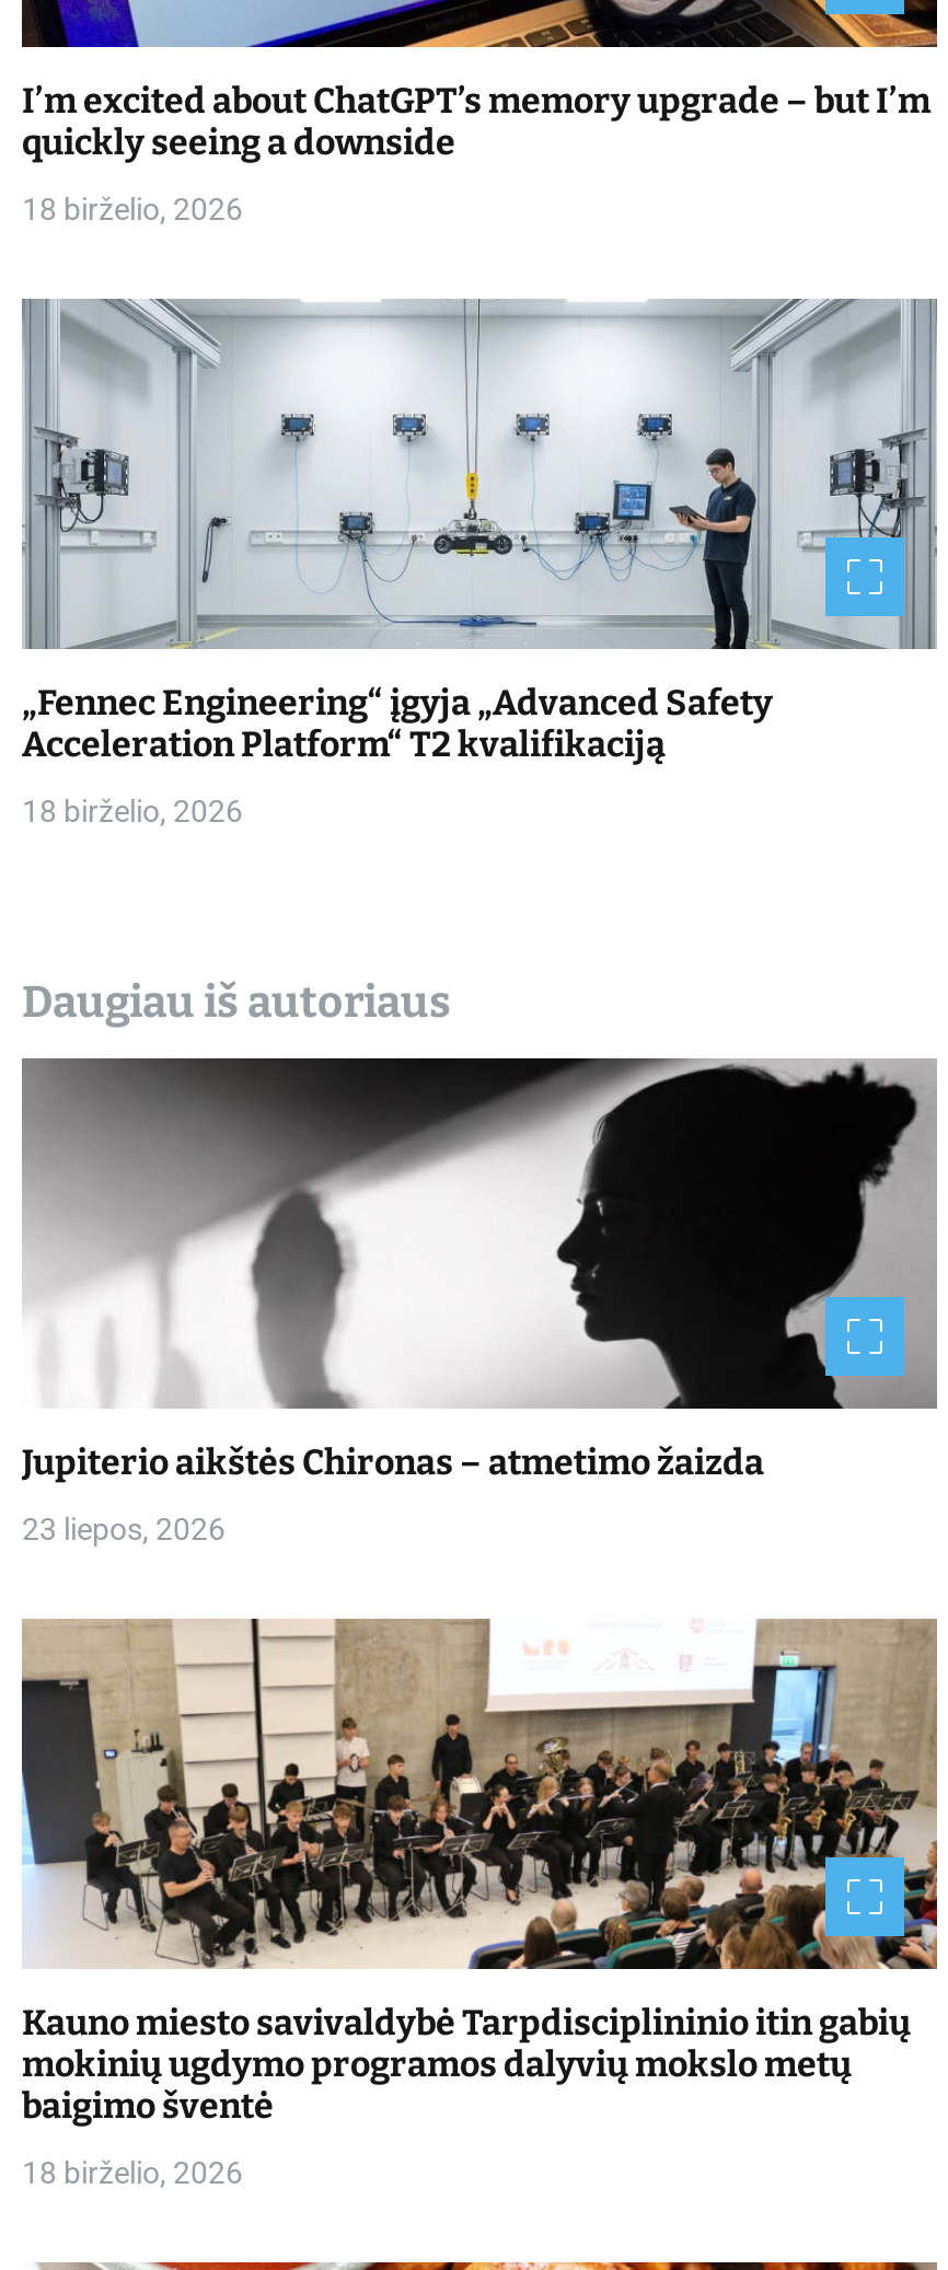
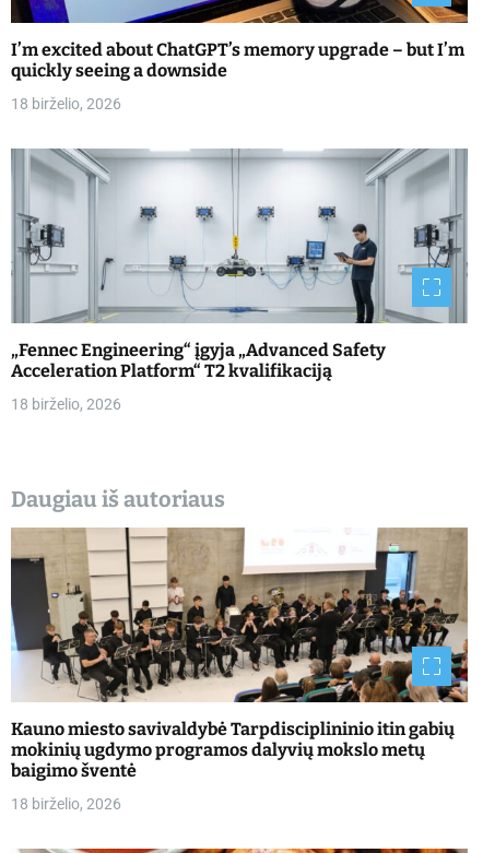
- [image]
- Jupiterio aikštės Chironas – atmetimo žaizda
- 23 liepos, 2026
